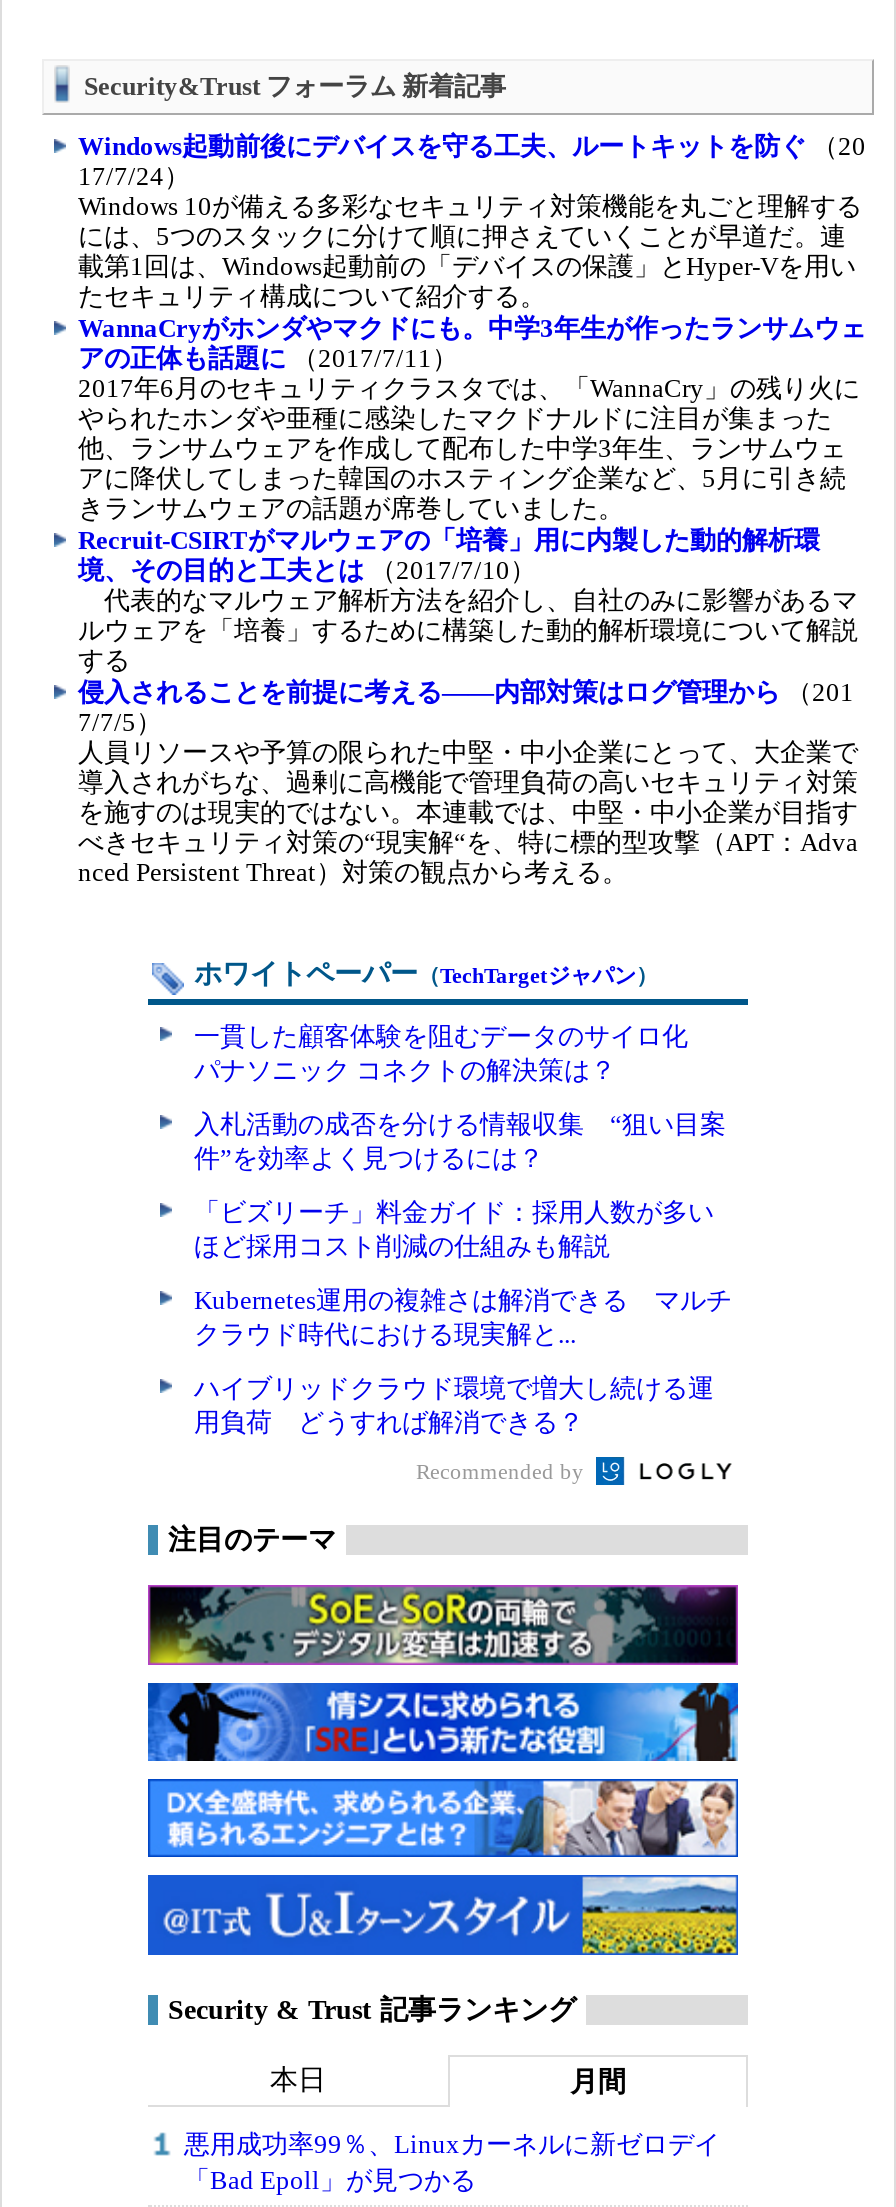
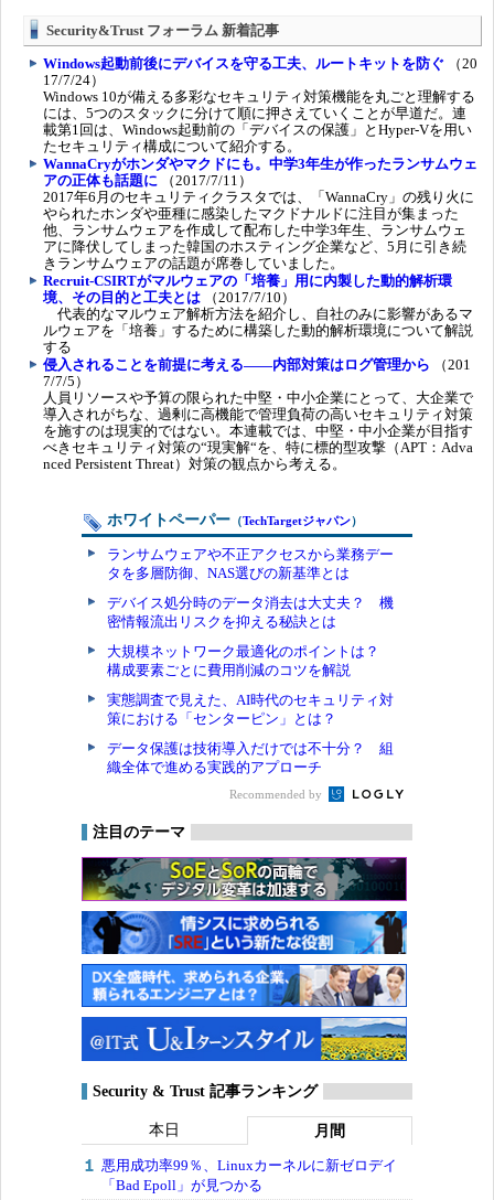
- 一貫した顧客体験を阻むデータのサイロ化
- パナソニック コネクトの解決策は？
+ ランサムウェアや不正アクセスから業務デー
+ タを多層防御、NAS選びの新基準とは

- 入札活動の成否を分ける情報収集 “狙い目案
- 件”を効率よく見つけるには？
+ デバイス処分時のデータ消去は大丈夫？ 機
+ 密情報流出リスクを抑える秘訣とは

- 「ビズリーチ」料金ガイド：採用人数が多い
- ほど採用コスト削減の仕組みも解説
+ 大規模ネットワーク最適化のポイントは？
+ 構成要素ごとに費用削減のコツを解説

- Kubernetes運用の複雑さは解消できる マルチ
- クラウド時代における現実解と...
+ 実態調査で見えた、AI時代のセキュリティ対
+ 策における「センターピン」とは？

- ハイブリッドクラウド環境で増大し続ける運
- 用負荷 どうすれば解消できる？
+ データ保護は技術導入だけでは不十分？ 組
+ 織全体で進める実践的アプローチ
